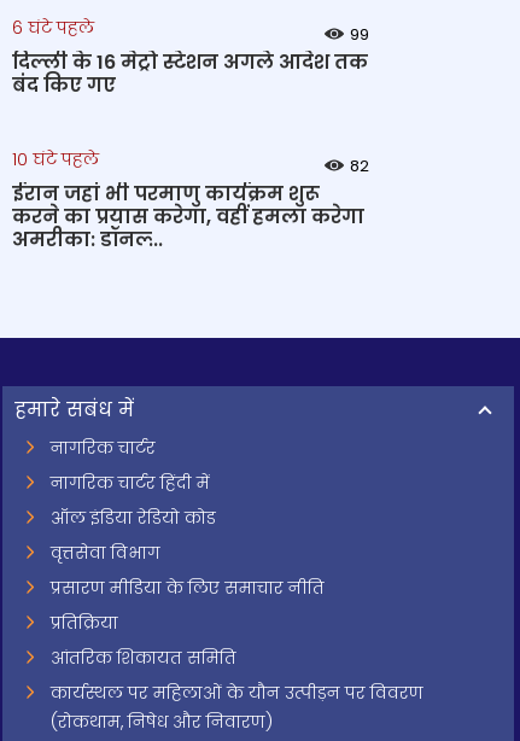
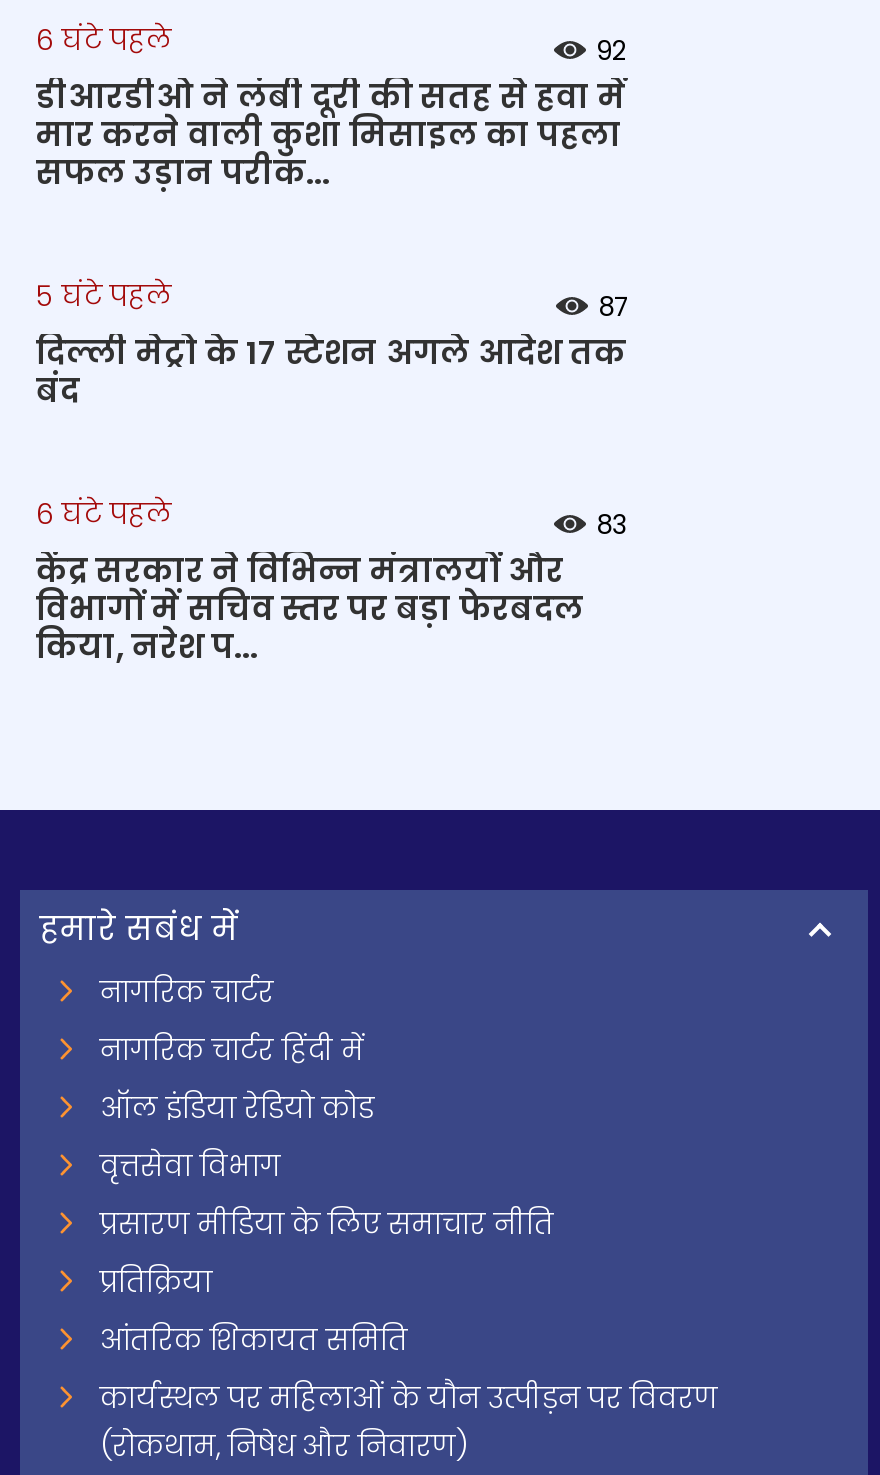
- 99
- दिल्ली के 16 मेट्रो स्टेशन अगले आदेश तक
- बंद किए गए
- 10 घंटे पहले
- 82
- ईरान जहां भी परमाणु कार्यक्रम शुरू
- करने का प्रयास करेगा, वहीं हमला करेगा
- अमरीका: डॉनल्‍...
+ 92
+ डीआरडीओ ने लंबी दूरी की सतह से हवा में
+ मार करने वाली कुशा मिसाइल का पहला
+ सफल उड़ान परीक...
+ 5 घंटे पहले
+ 87
+ दिल्ली मेट्रो के 17 स्टेशन अगले आदेश तक
+ बंद
+ 6 घंटे पहले
+ 83
+ केंद्र सरकार ने विभिन्न मंत्रालयों और
+ विभागों में सचिव स्तर पर बड़ा फेरबदल
+ किया, नरेश प...
